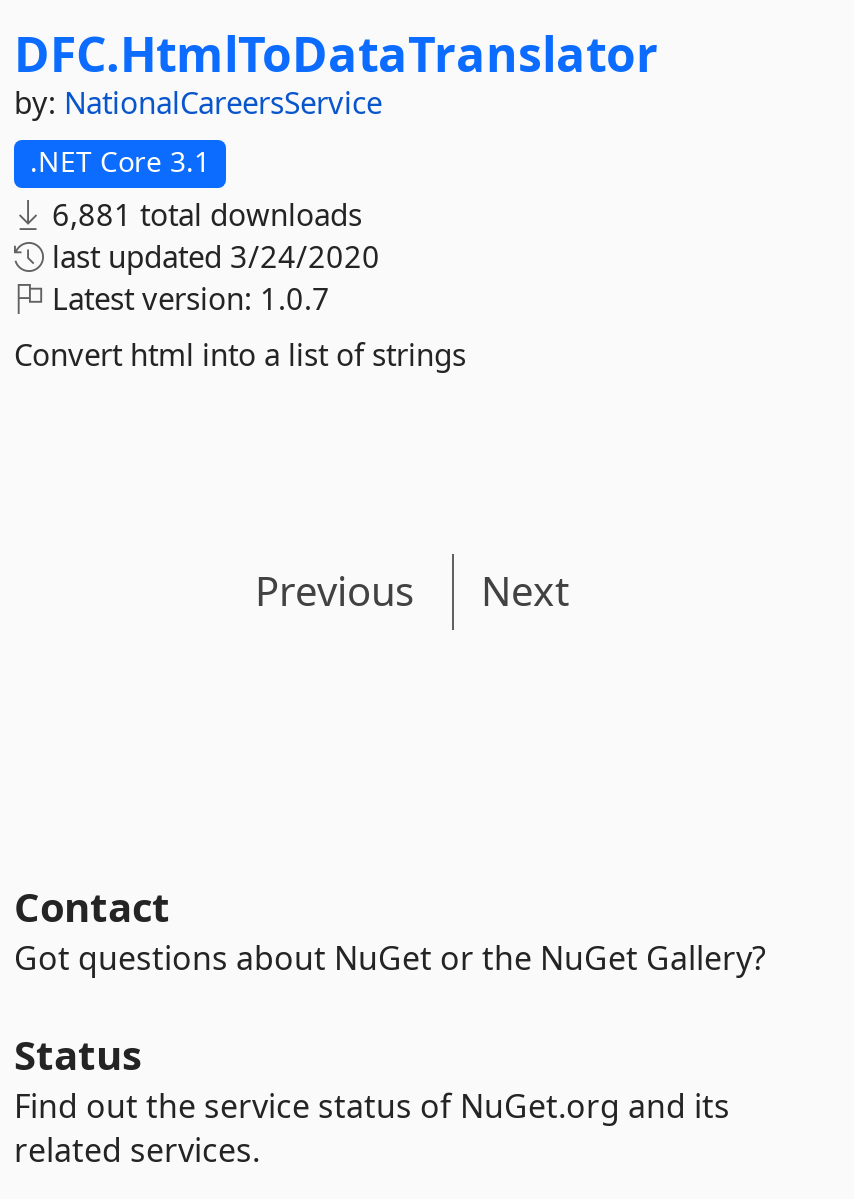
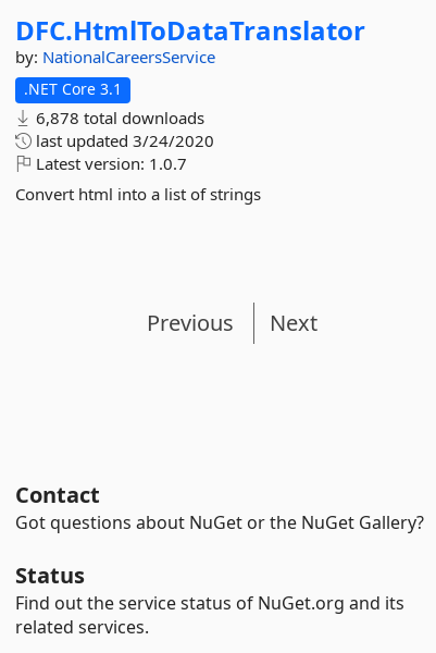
- 6,881 total downloads
+ 6,878 total downloads
